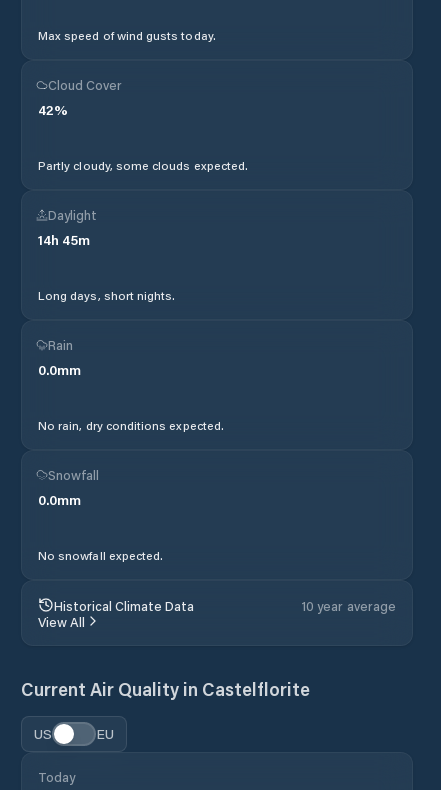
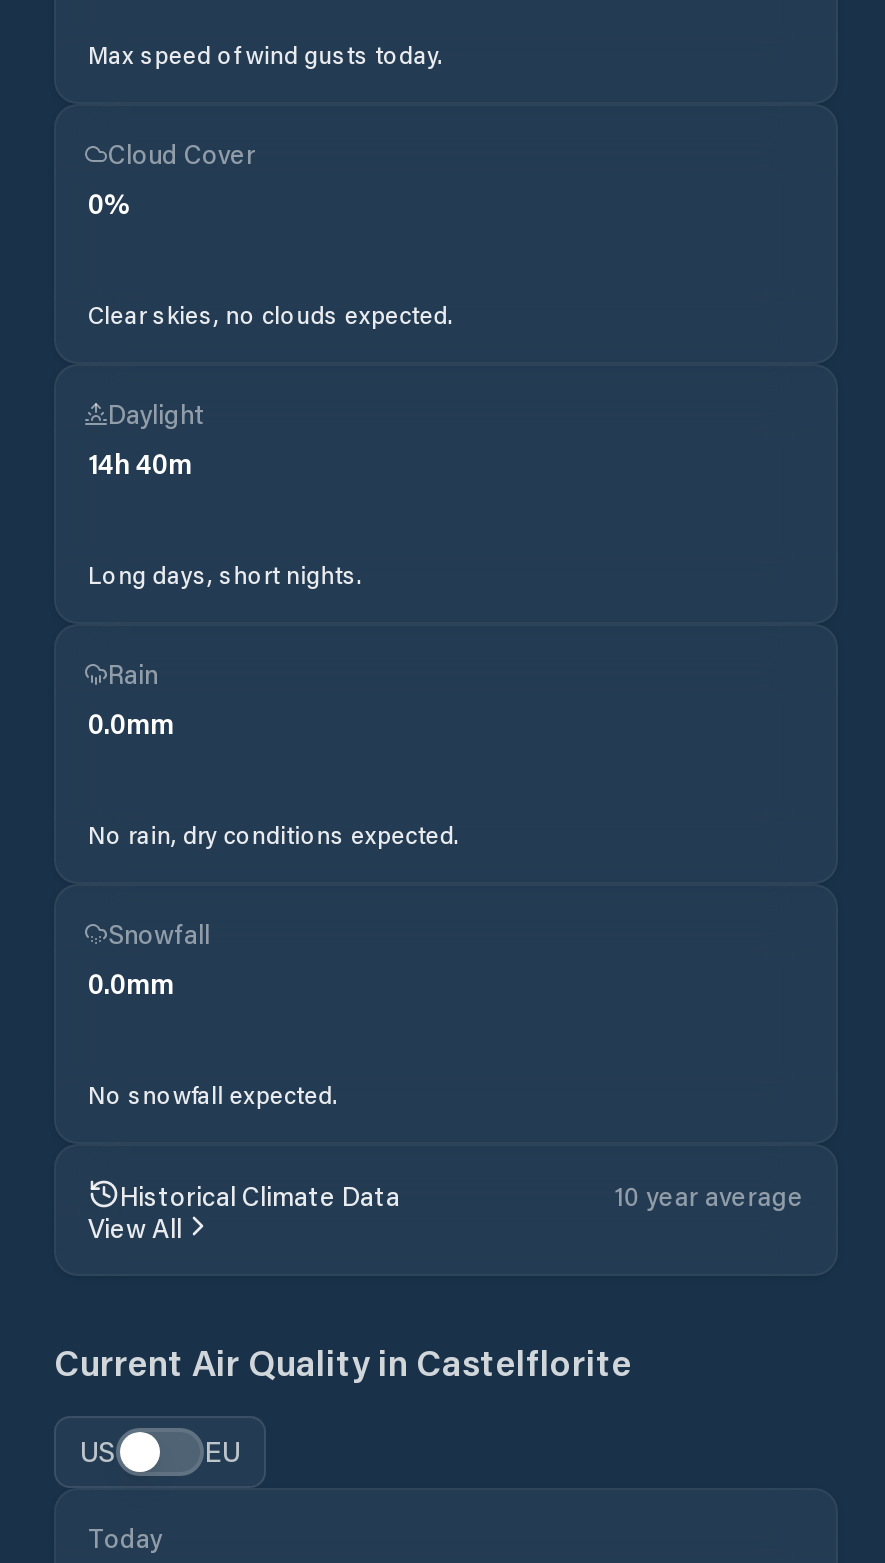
- 42%
+ 0%

- Partly cloudy, some clouds expected.
+ Clear skies, no clouds expected.

- 14h 45m
+ 14h 40m
